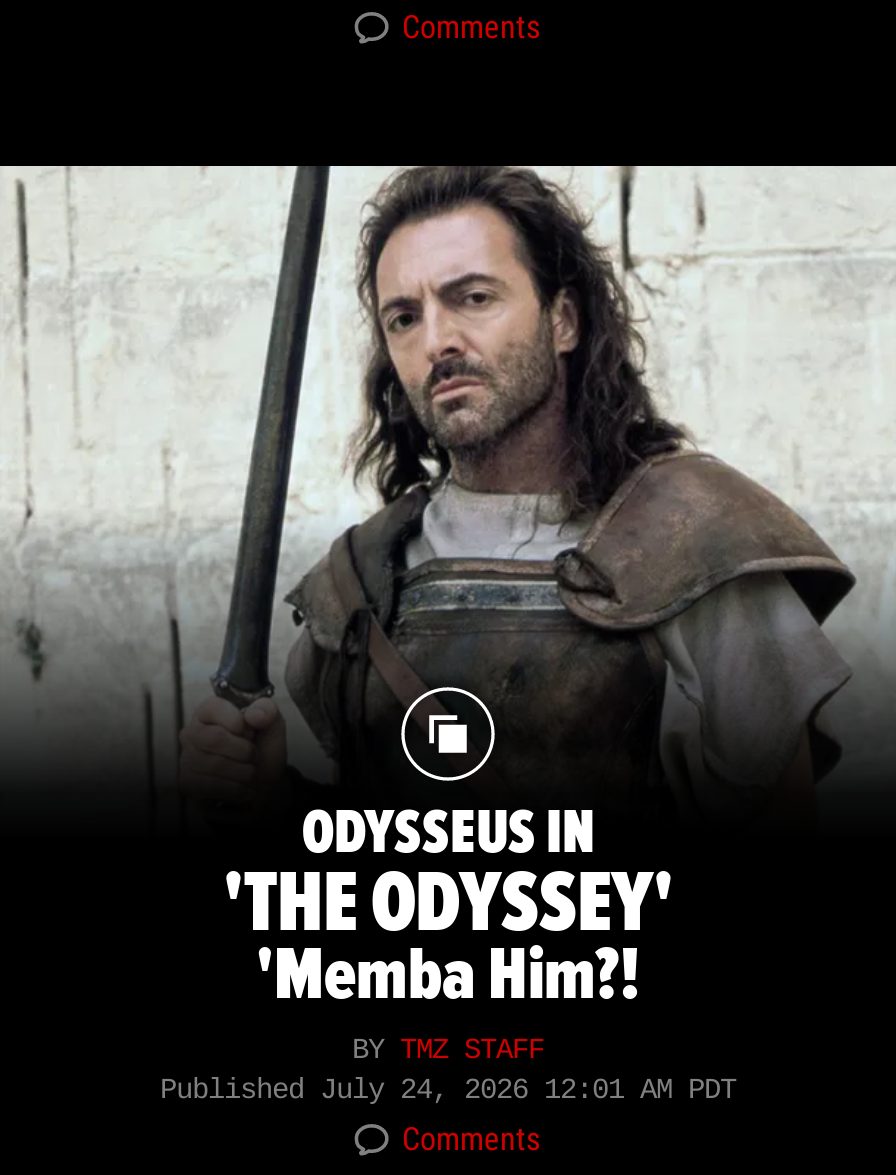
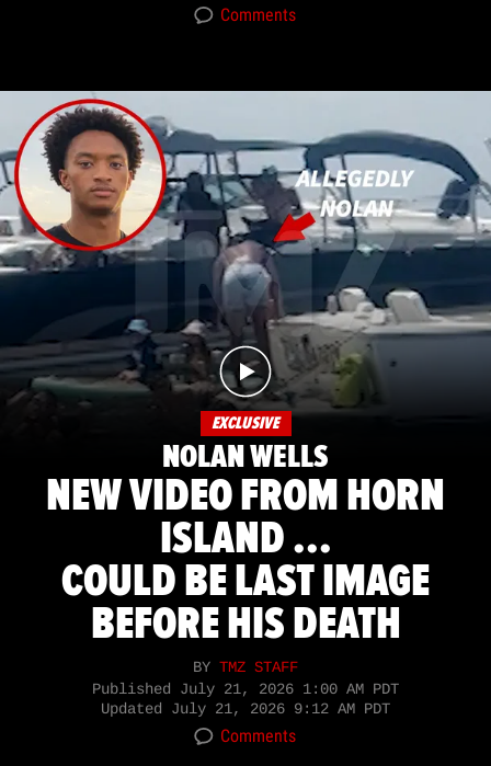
- [image]
- ODYSSEUS IN
- 'THE ODYSSEY'
- 'Memba Him?!
+ [image]
+ EXCLUSIVE
+ NOLAN WELLS
+ NEW VIDEO FROM HORN
+ ISLAND ...
+ COULD BE LAST IMAGE
+ BEFORE HIS DEATH

- Published July 24, 2026 12:01 AM PDT
+ Published July 21, 2026 1:00 AM PDT
+ Updated July 21, 2026 9:12 AM PDT
